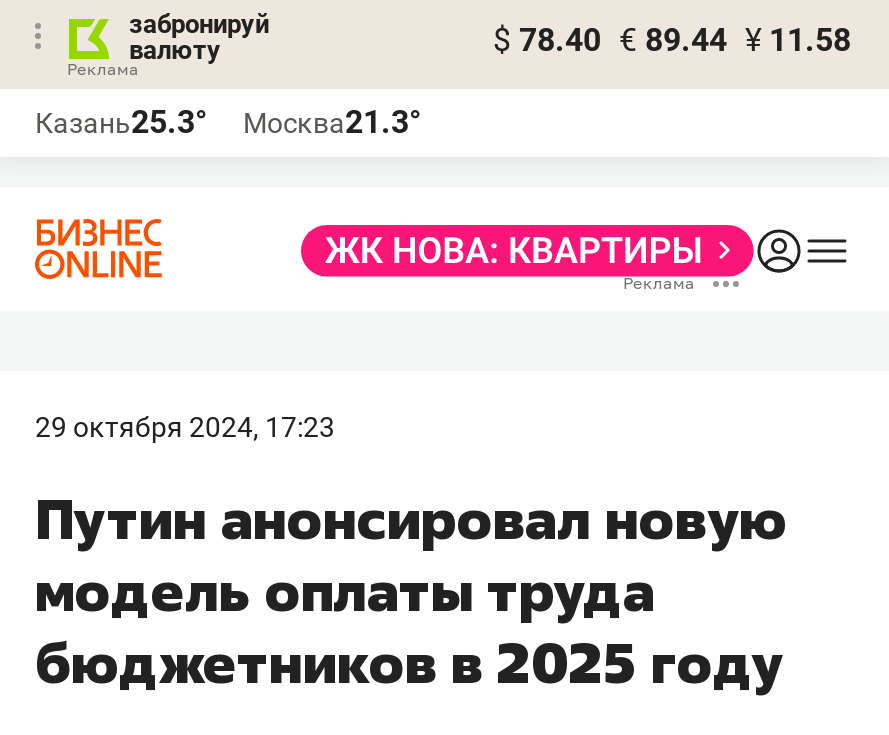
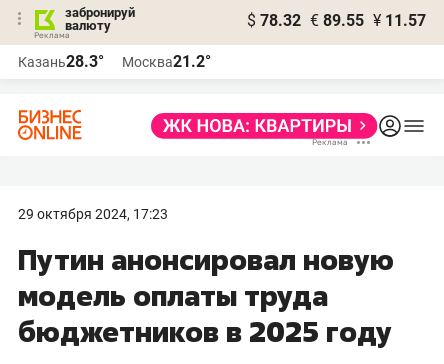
- $ 78.40 € 89.44 ¥ 11.58
+ $ 78.32 € 89.55 ¥ 11.57

- Казань25.3°
+ Казань28.3°

- Москва21.3°
+ Москва21.2°
